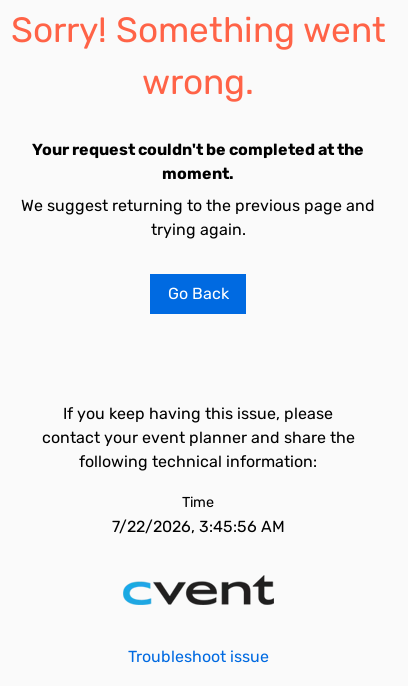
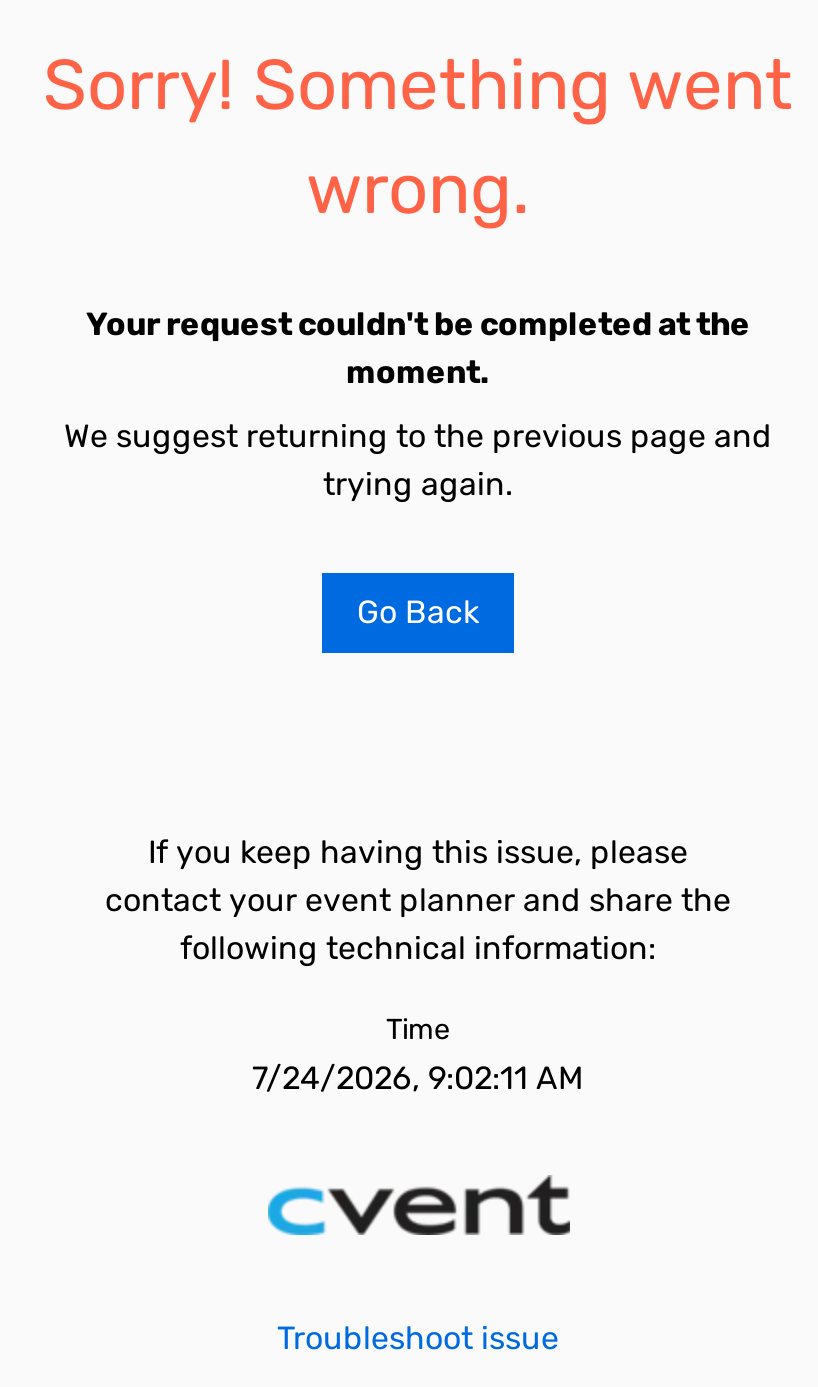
- 7/22/2026, 3:45:56 AM
+ 7/24/2026, 9:02:11 AM
